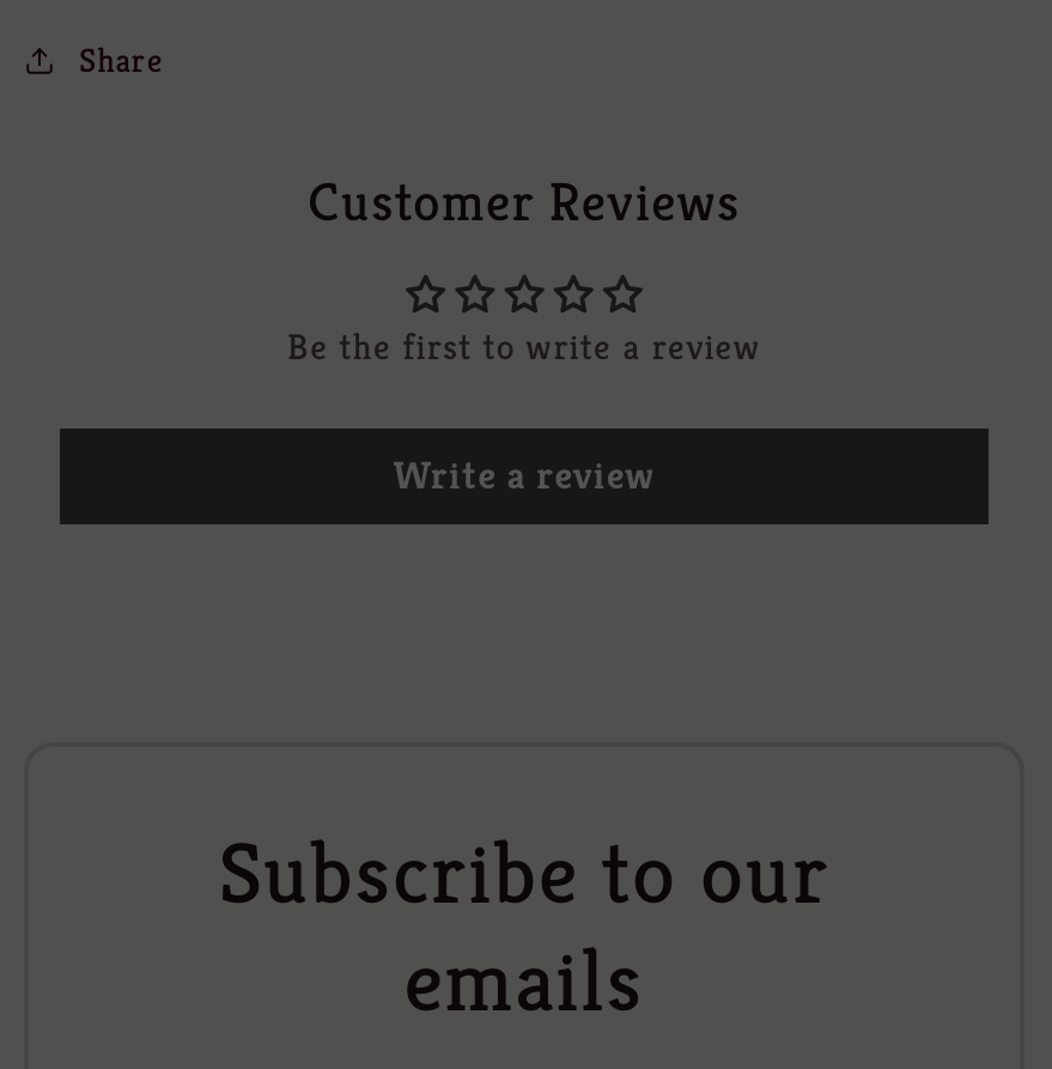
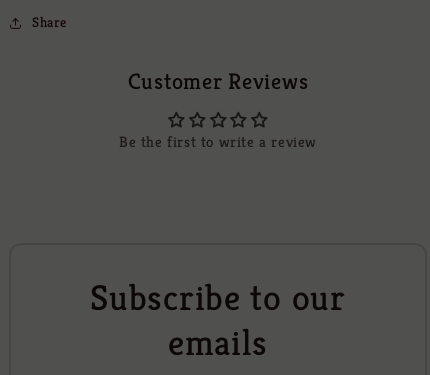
- Write a review
